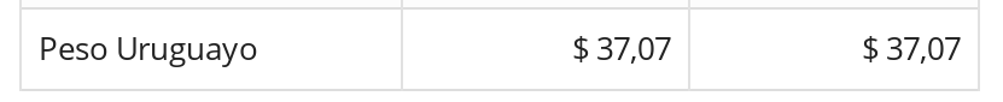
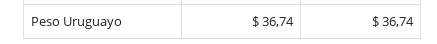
- $ 37,07
+ $ 36,74

- $ 37,07
+ $ 36,74
